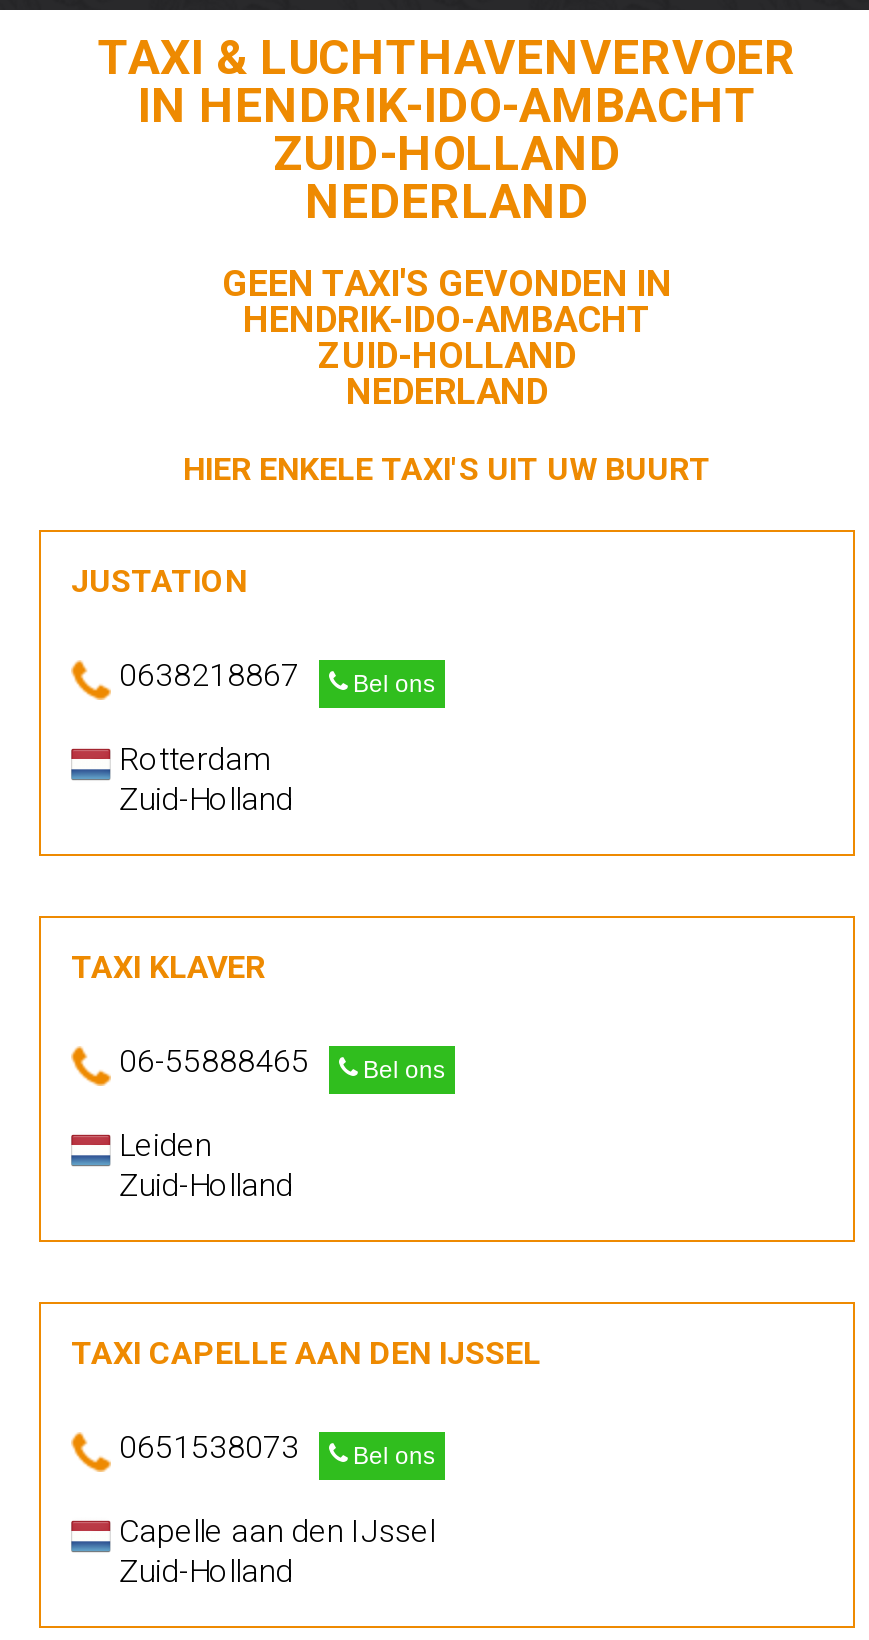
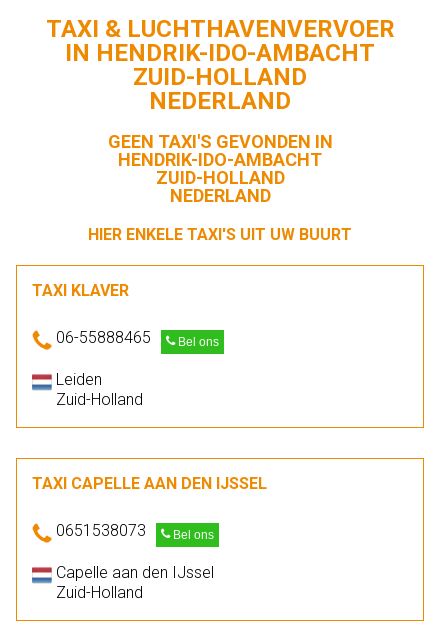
- JUSTATION
- 0638218867
- Bel ons
- Rotterdam
- Zuid-Holland
